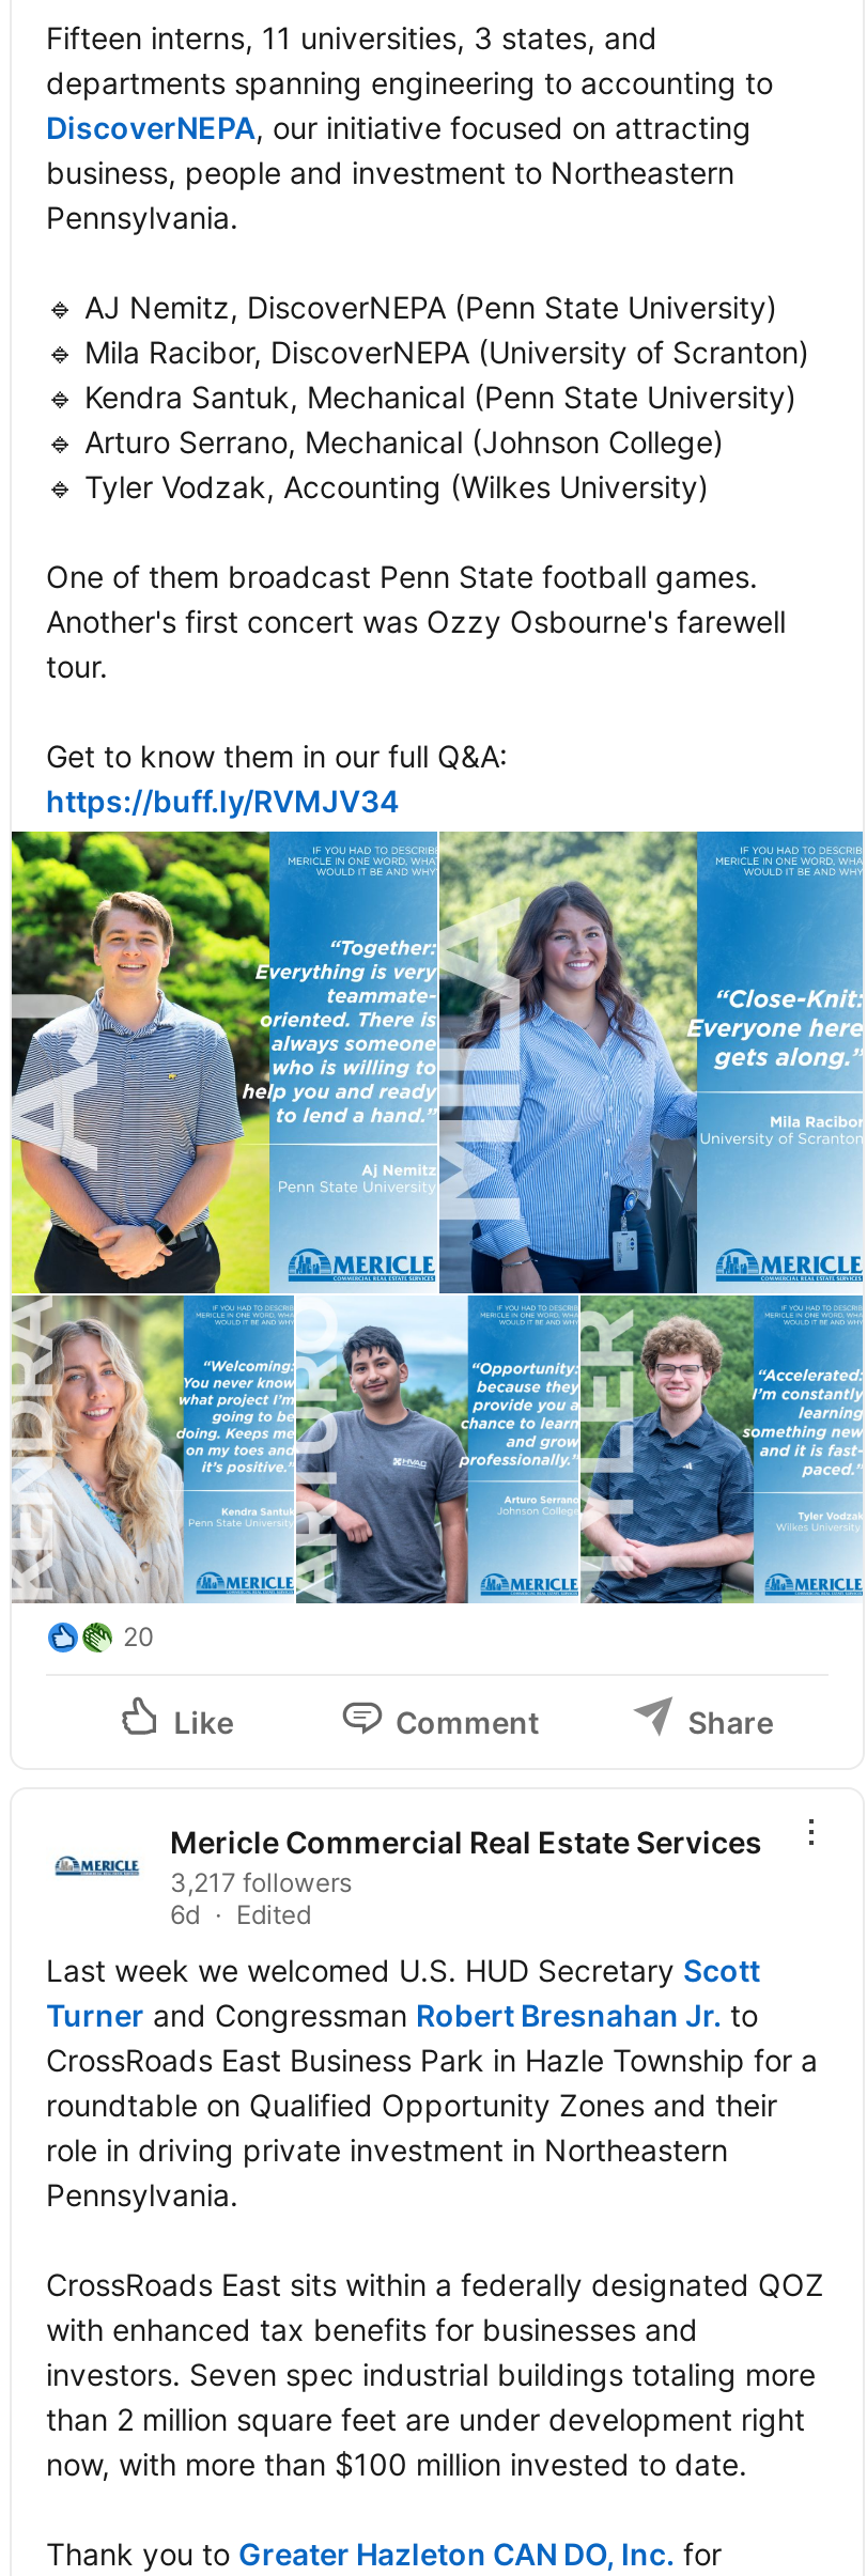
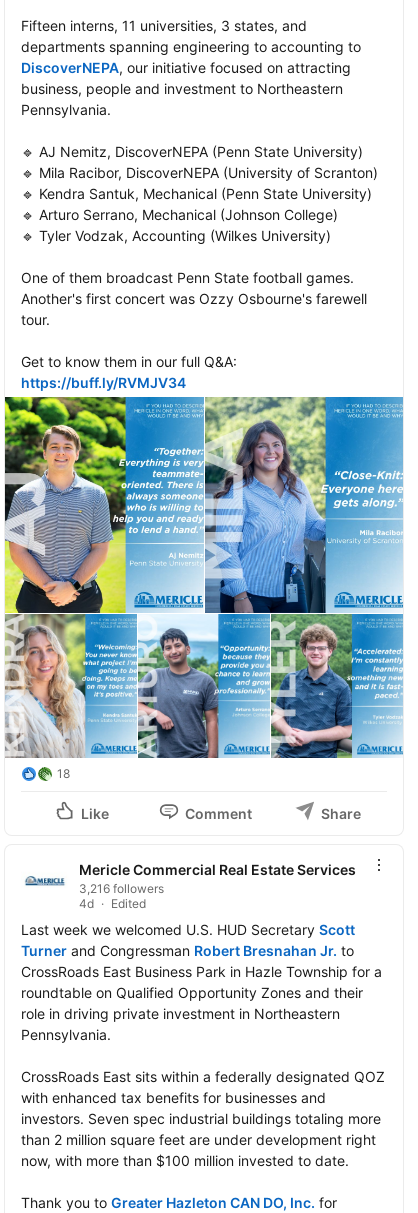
- 20
+ 18

- 3,217 followers
- 6d
+ 3,216 followers
+ 4d
